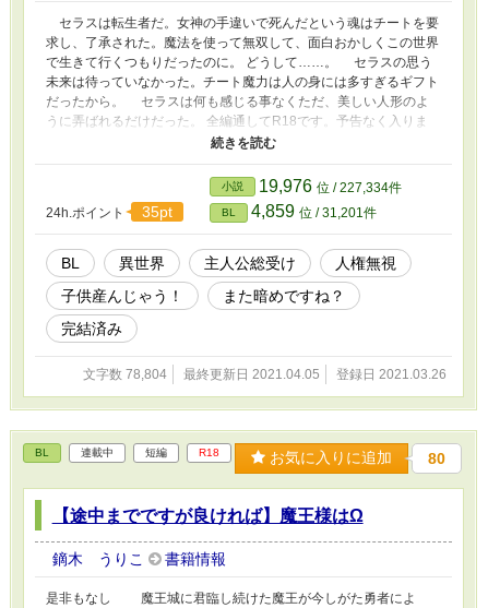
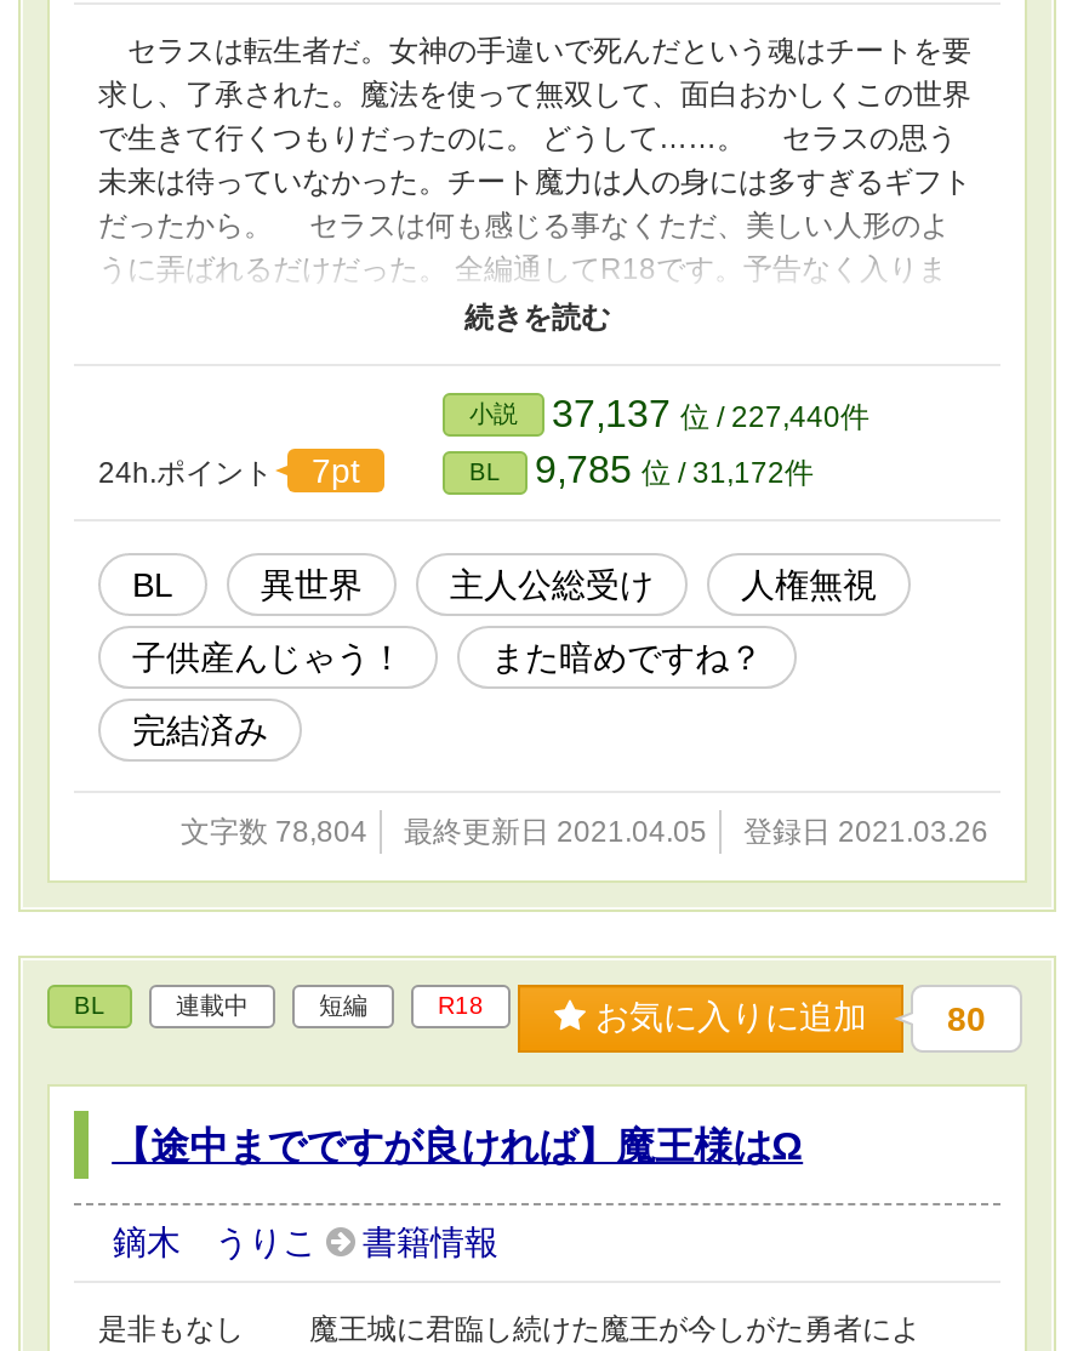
- 小説 19,976位 / 227,334件
+ 小説 37,137位 / 227,440件

- 24h.ポイント 35pt
+ 24h.ポイント 7pt

- BL 4,859位 / 31,201件
+ BL 9,785位 / 31,172件
